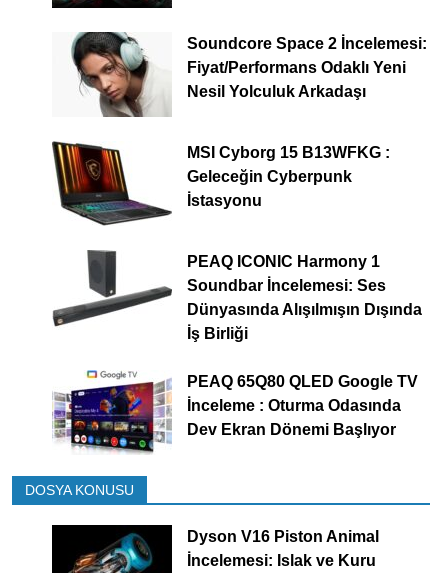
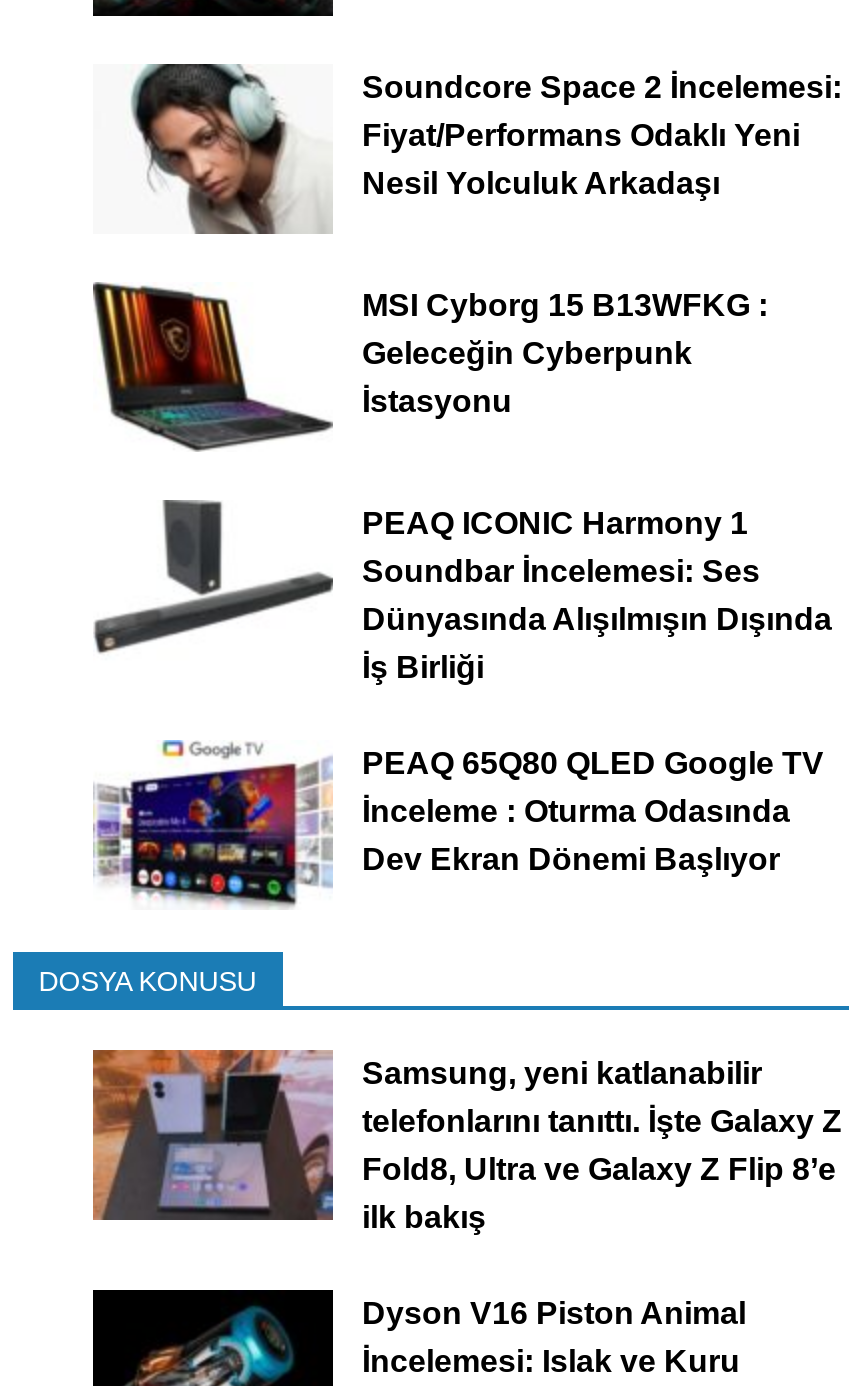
+ [image]
+ Samsung, yeni katlanabilir
+ telefonlarını tanıttı. İşte Galaxy Z
+ Fold8, Ultra ve Galaxy Z Flip 8’e
+ ilk bakış
